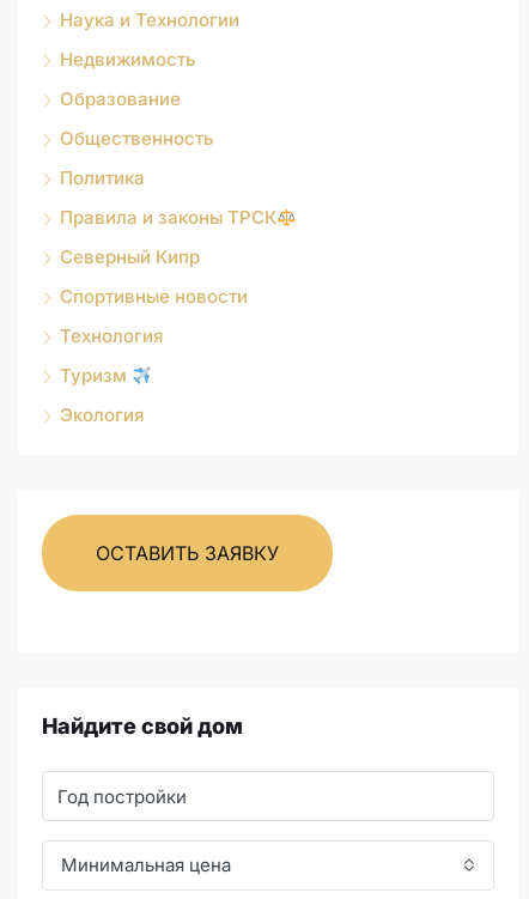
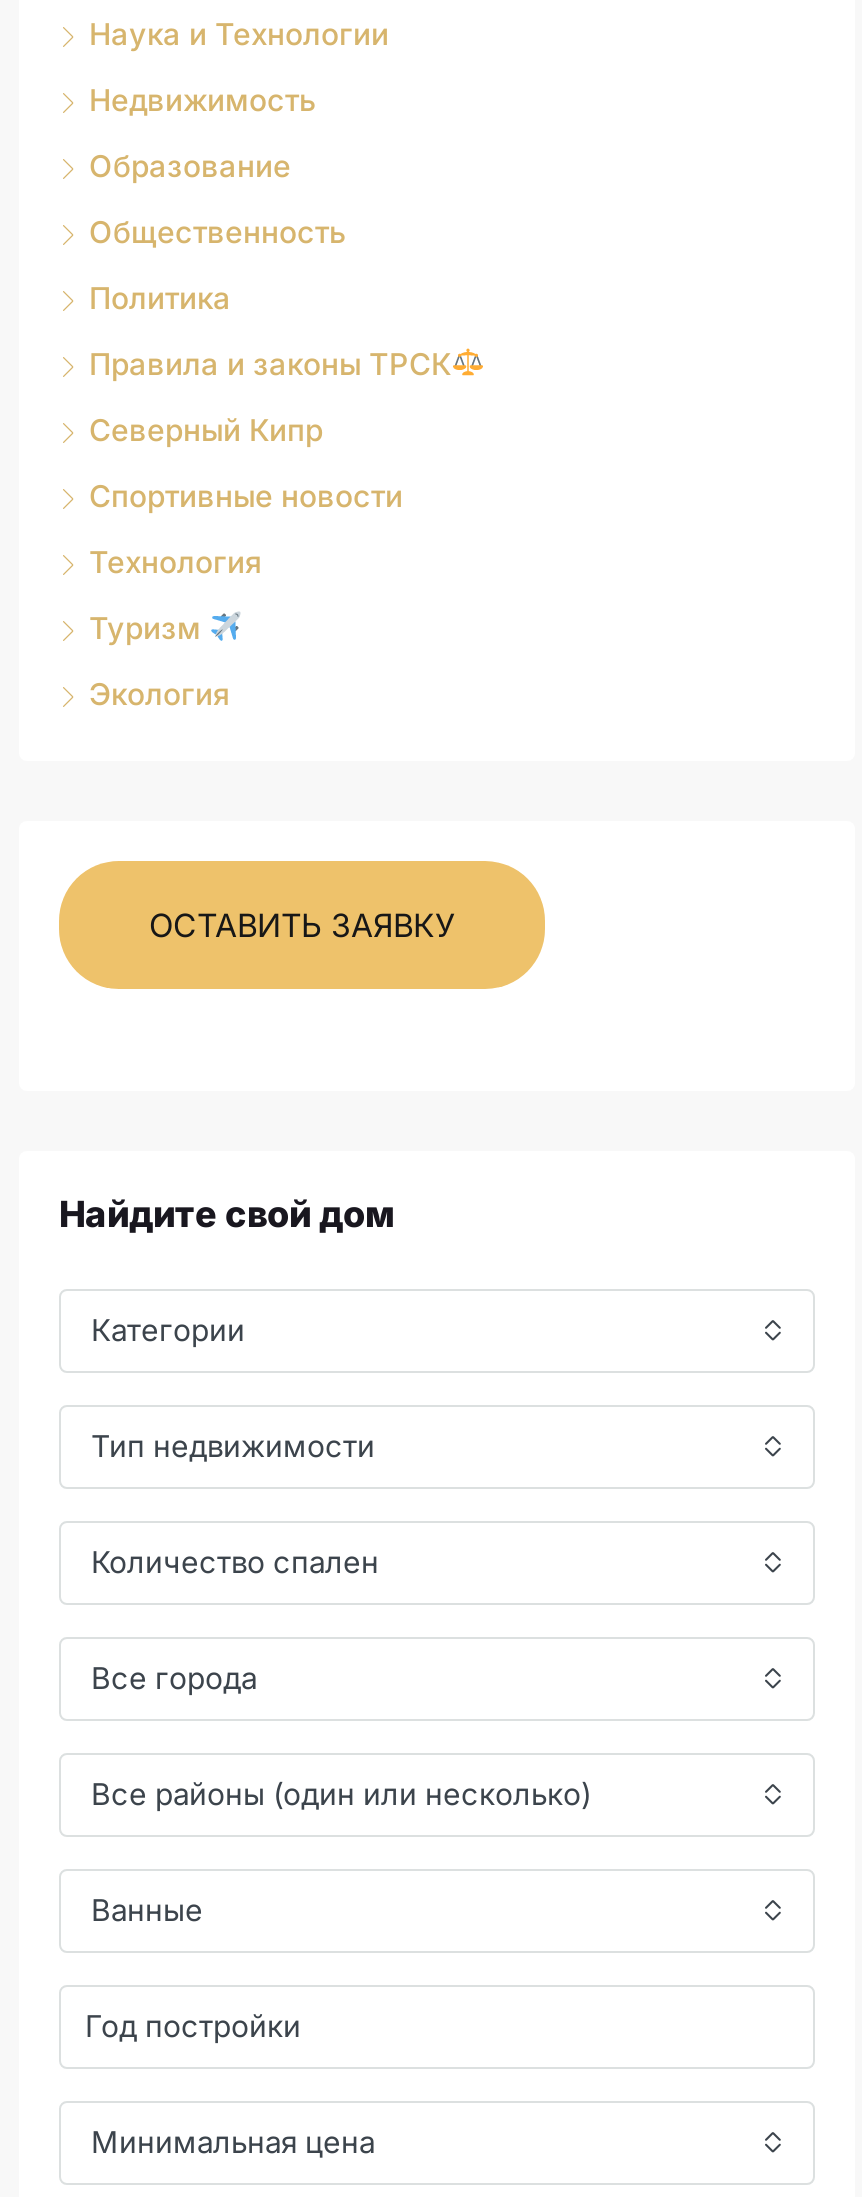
+ Категории
+ Тип недвижимости
+ Количество спален
+ Все города
+ Все районы (один или несколько)
+ Ванные
